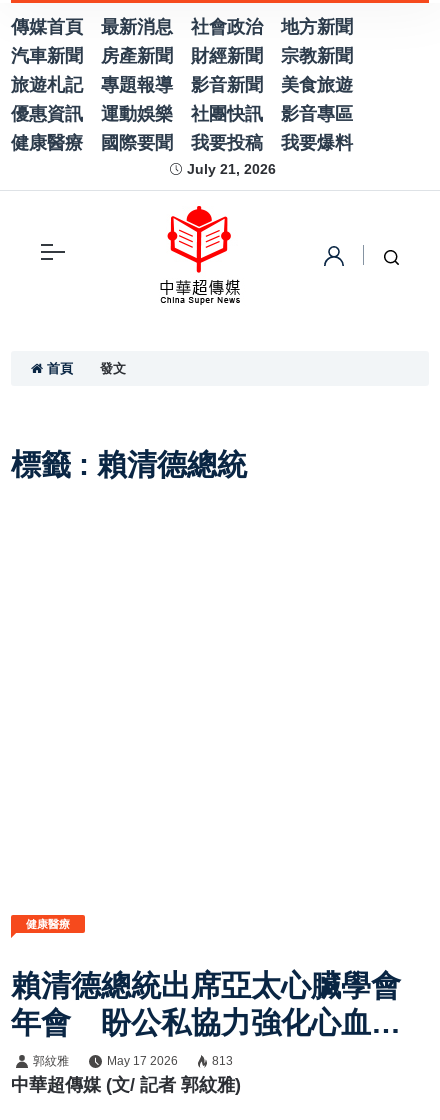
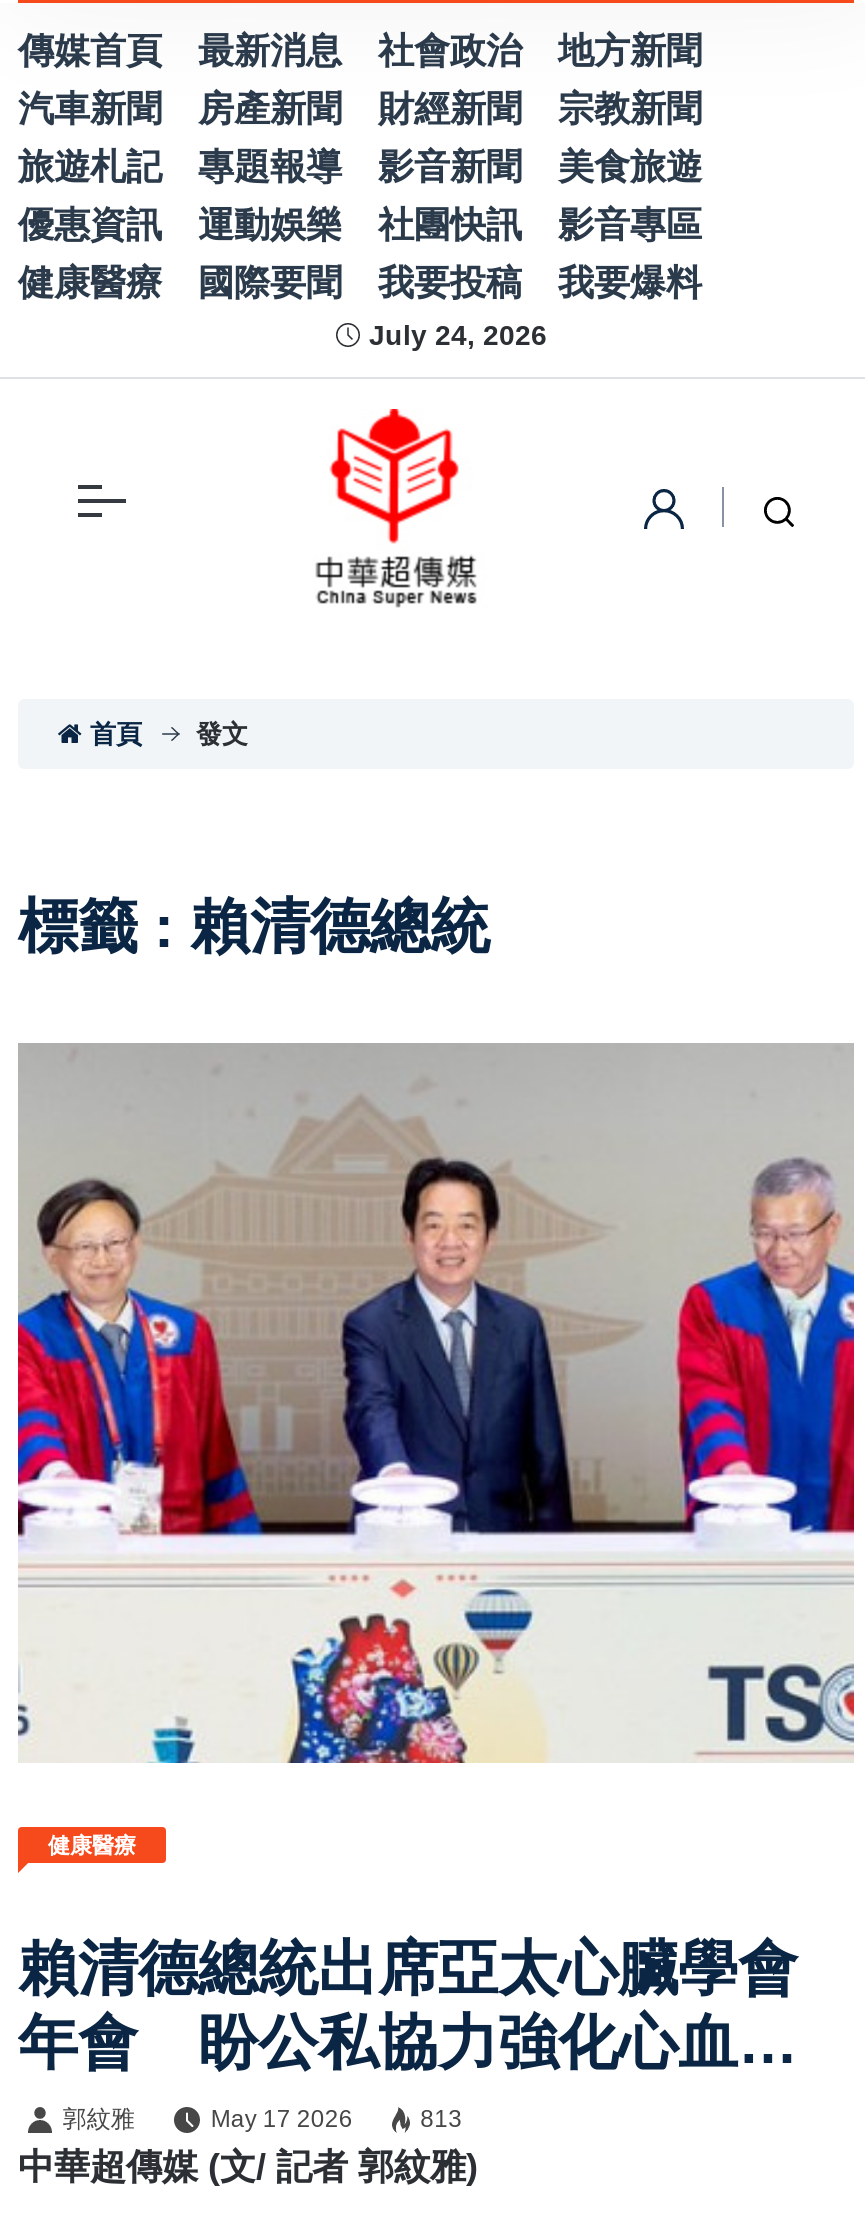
- July 21, 2026
+ July 24, 2026

+ [image]
